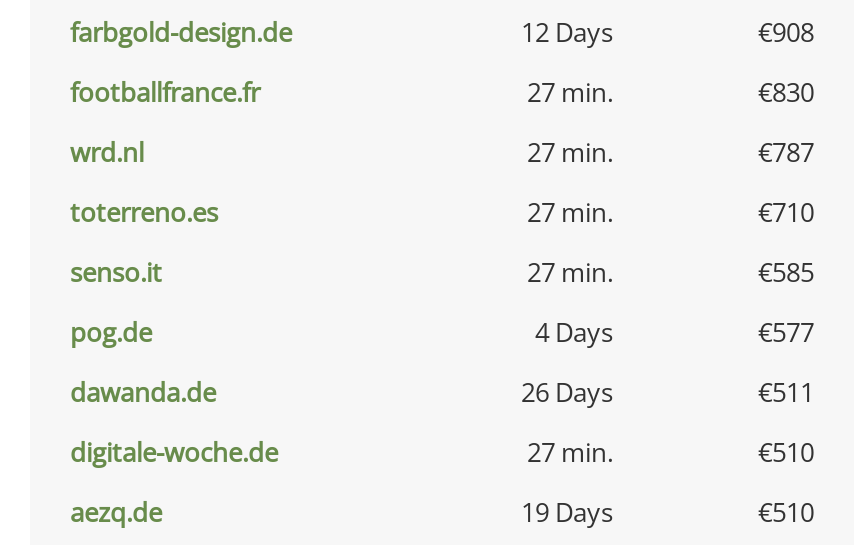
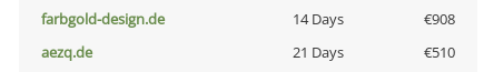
- 12 Days
+ 14 Days

- footballfrance.fr
- 27 min.
- €830
- wrd.nl
- 27 min.
- €787
- toterreno.es
- 27 min.
- €710
- senso.it
- 27 min.
- €585
- pog.de
- 4 Days
- €577
- dawanda.de
- 26 Days
- €511
- digitale-woche.de
- 27 min.
- €510

- 19 Days
+ 21 Days
